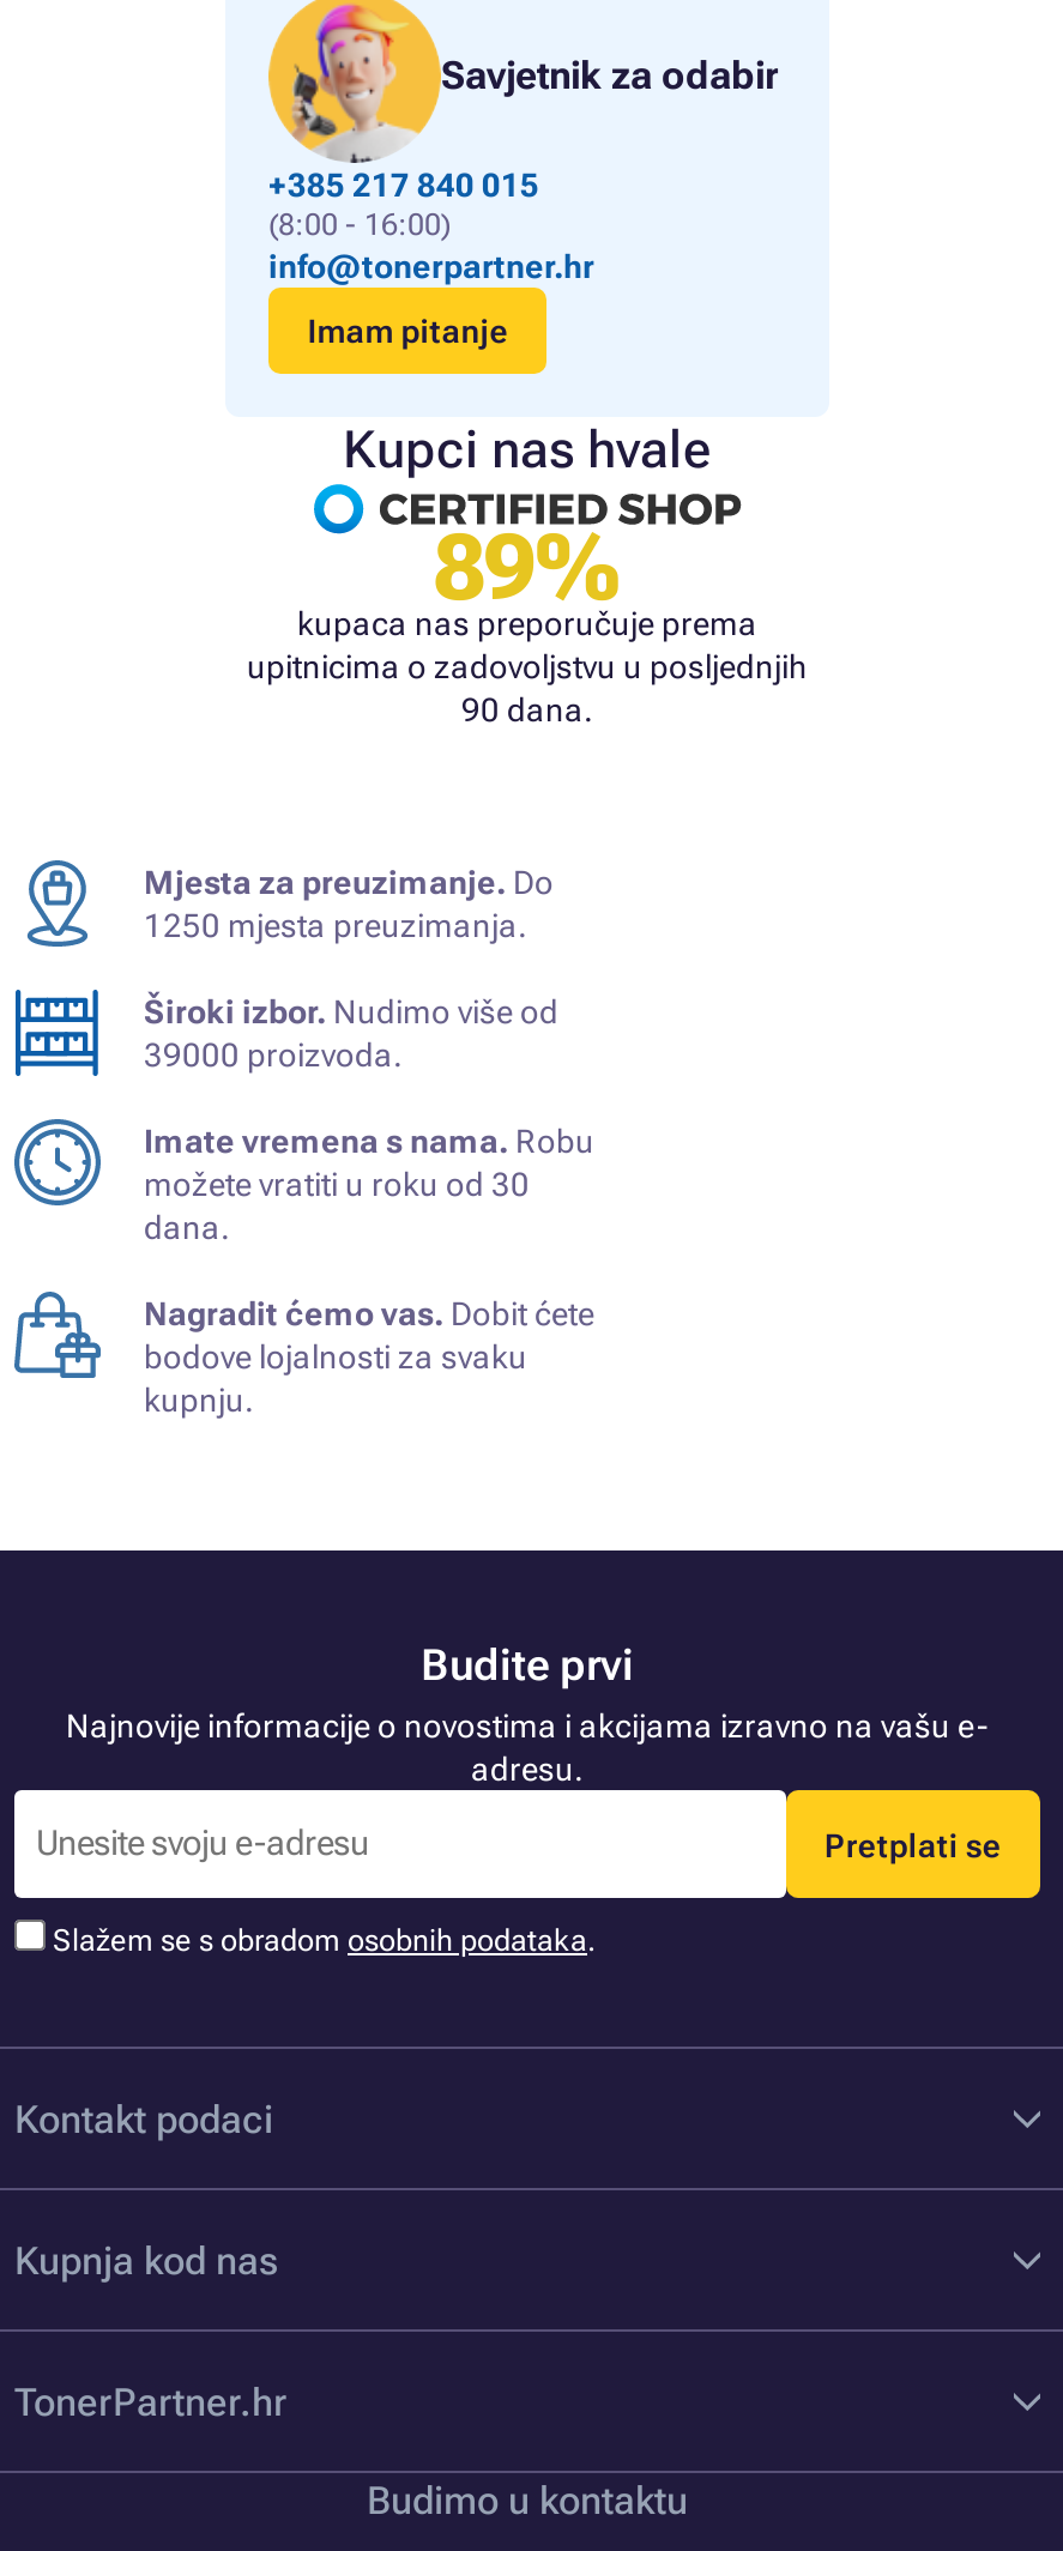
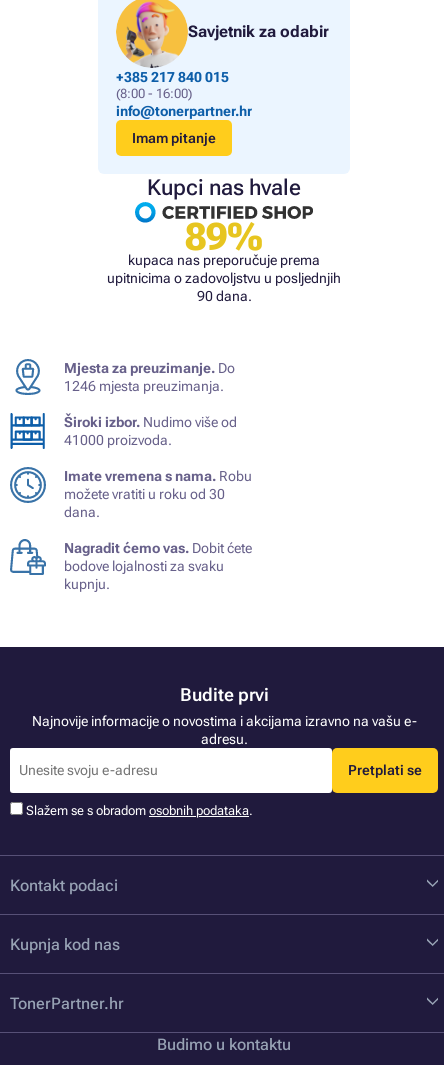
- 1250 mjesta preuzimanja.
+ 1246 mjesta preuzimanja.

- 39000 proizvoda.
+ 41000 proizvoda.
